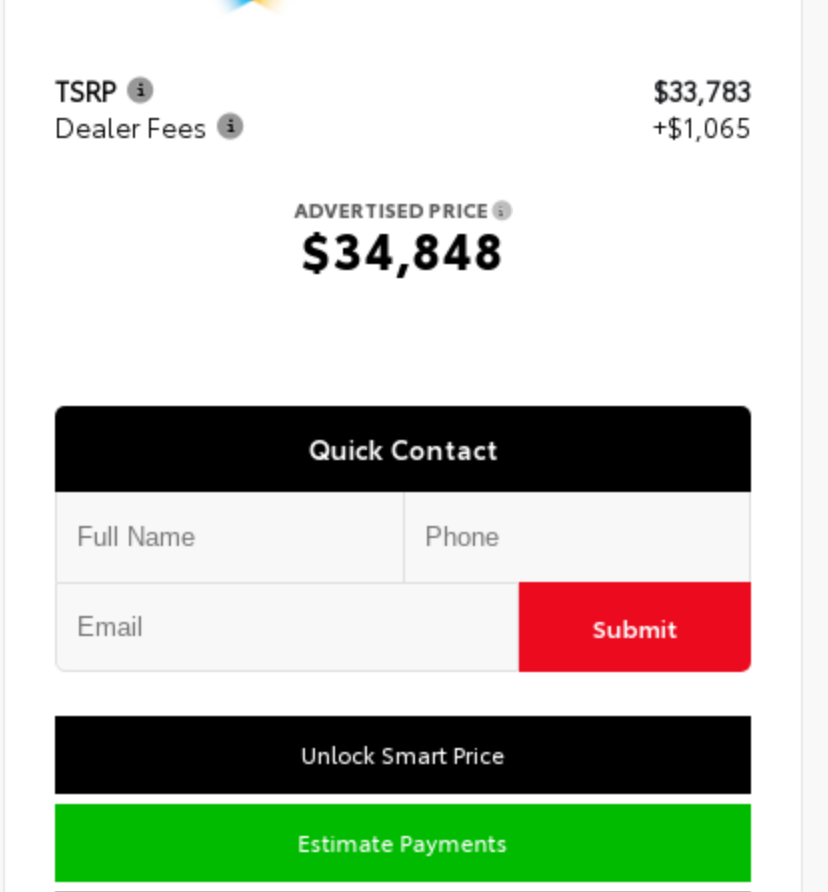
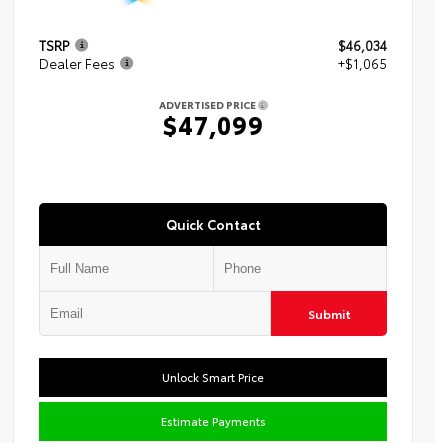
- $33,783
+ $46,034

- $34,848
+ $47,099
